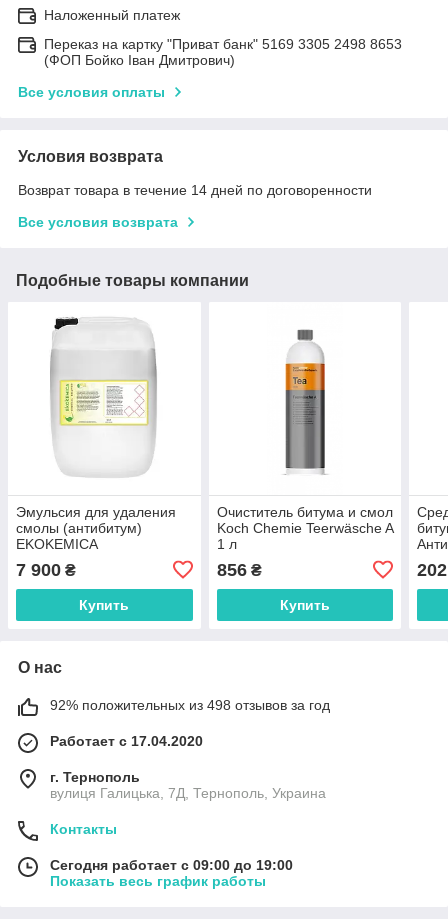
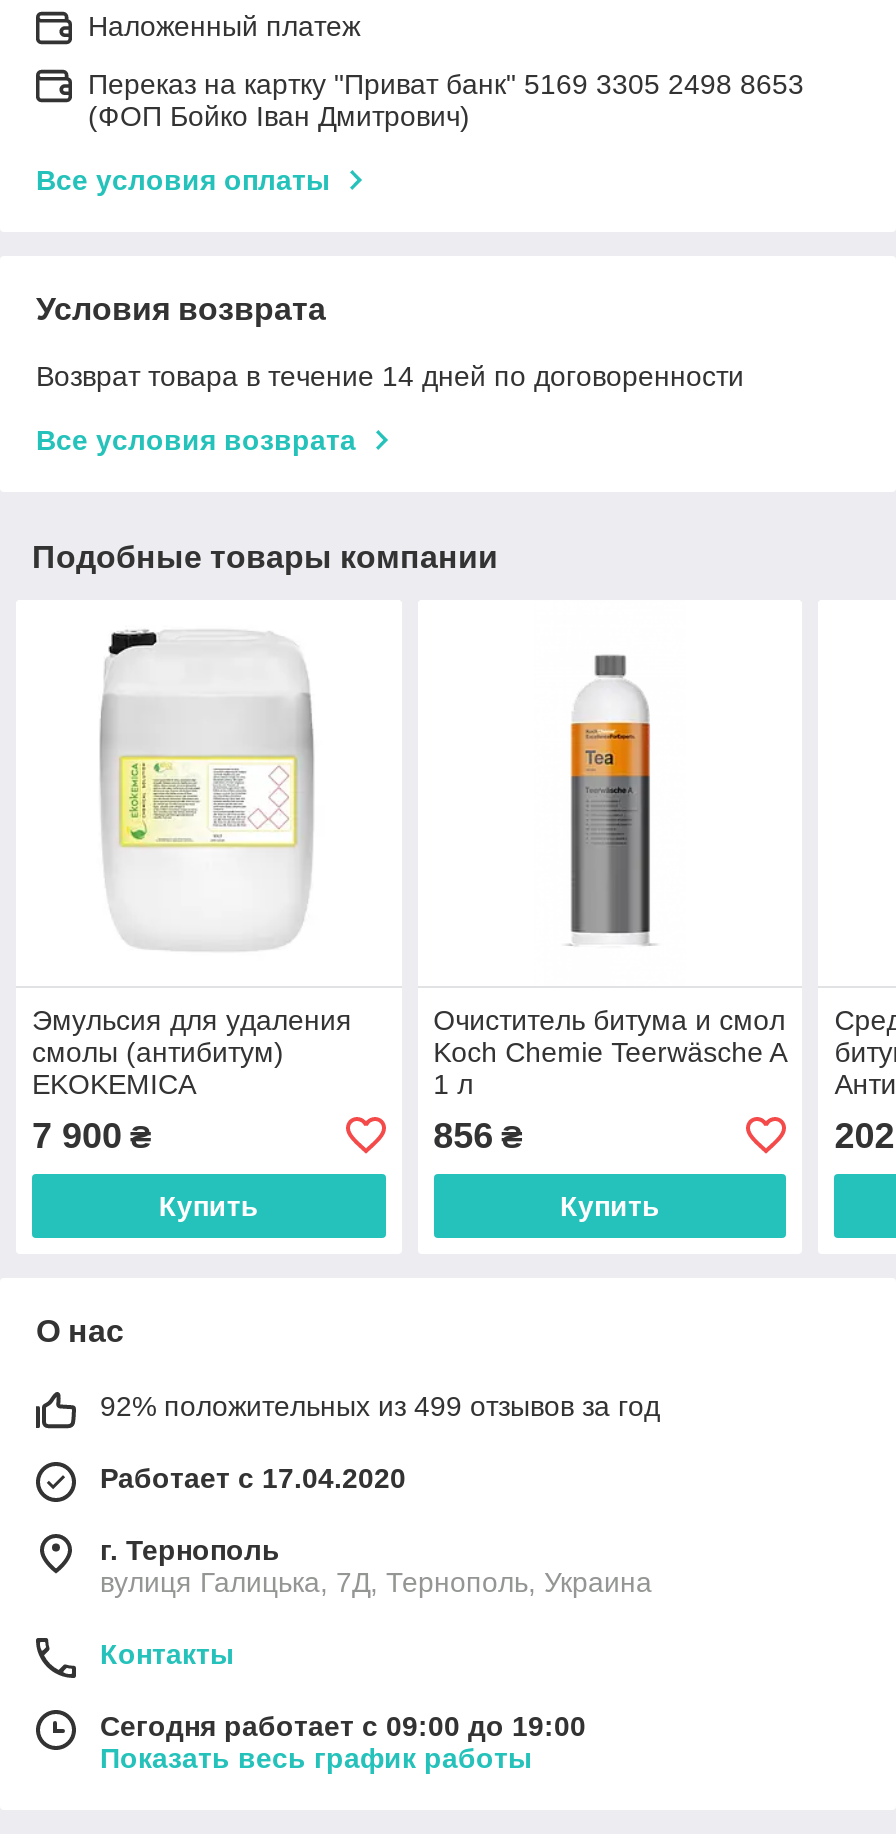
- 92% положительных из 498 отзывов за год
+ 92% положительных из 499 отзывов за год
